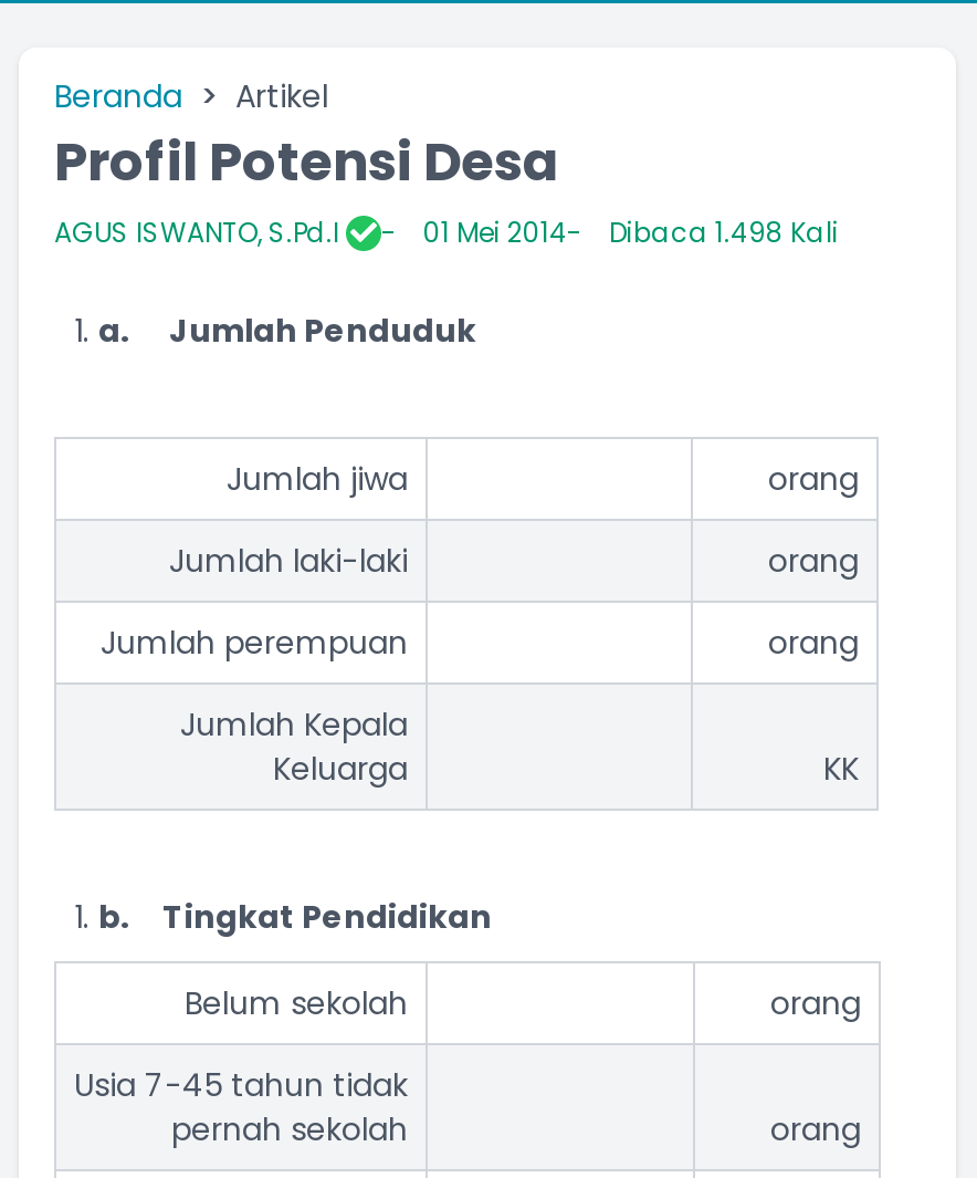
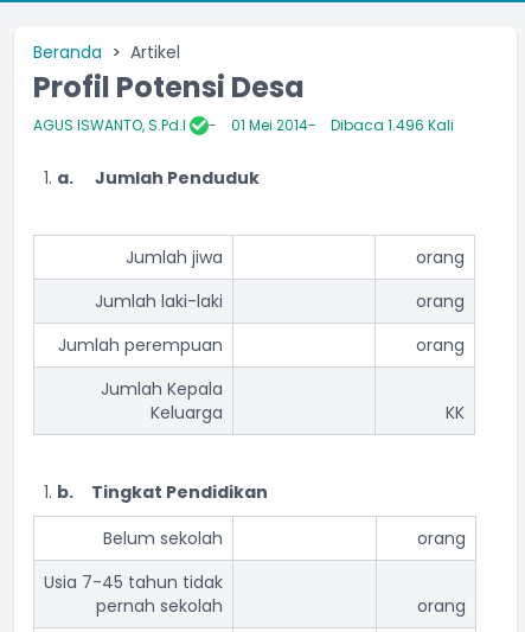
- 01 Mei 2014 Dibaca 1.498 Kali
+ 01 Mei 2014 Dibaca 1.496 Kali
